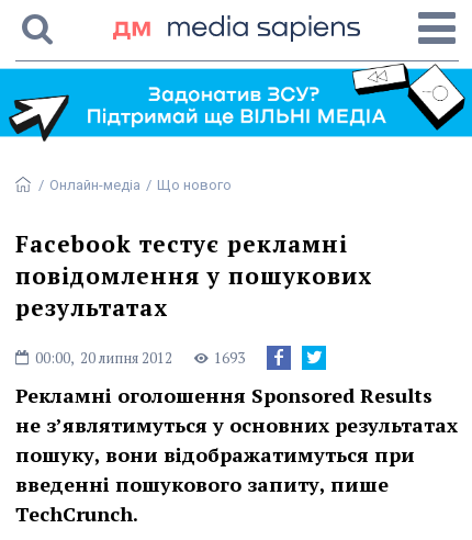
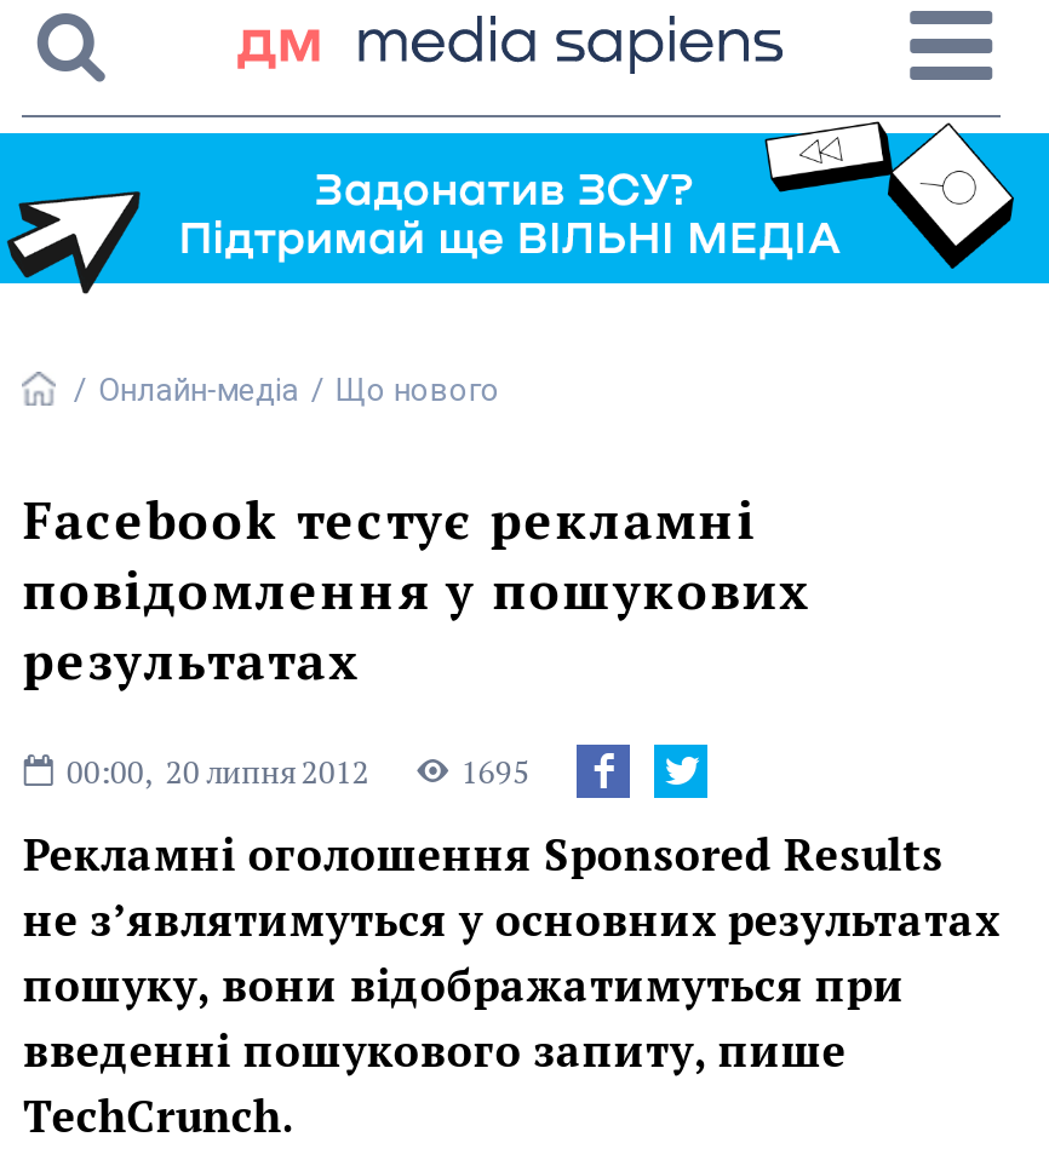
- 1693
+ 1695
